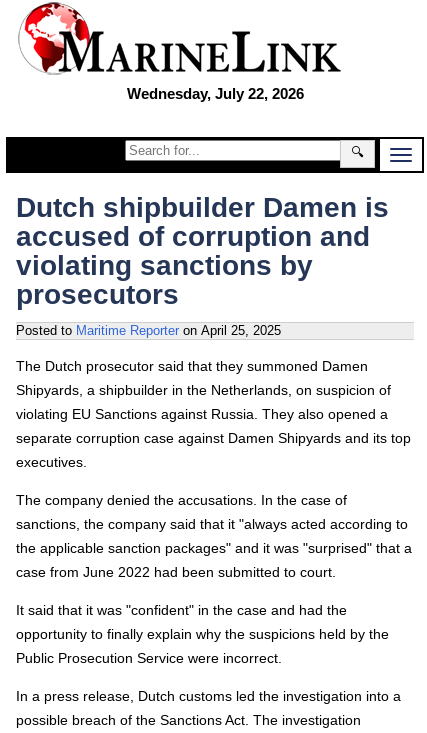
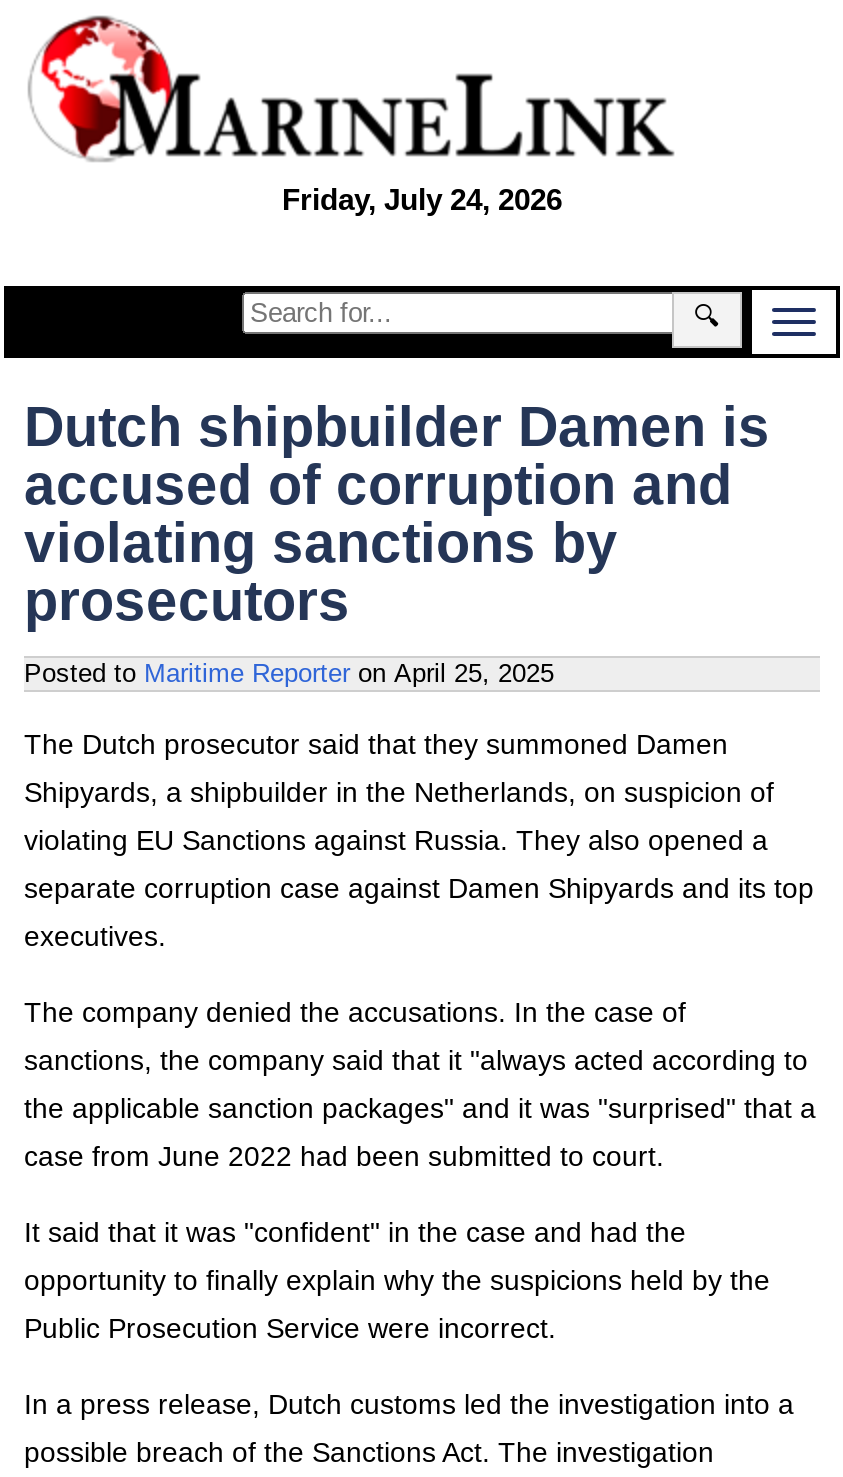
- Wednesday, July 22, 2026
+ Friday, July 24, 2026
